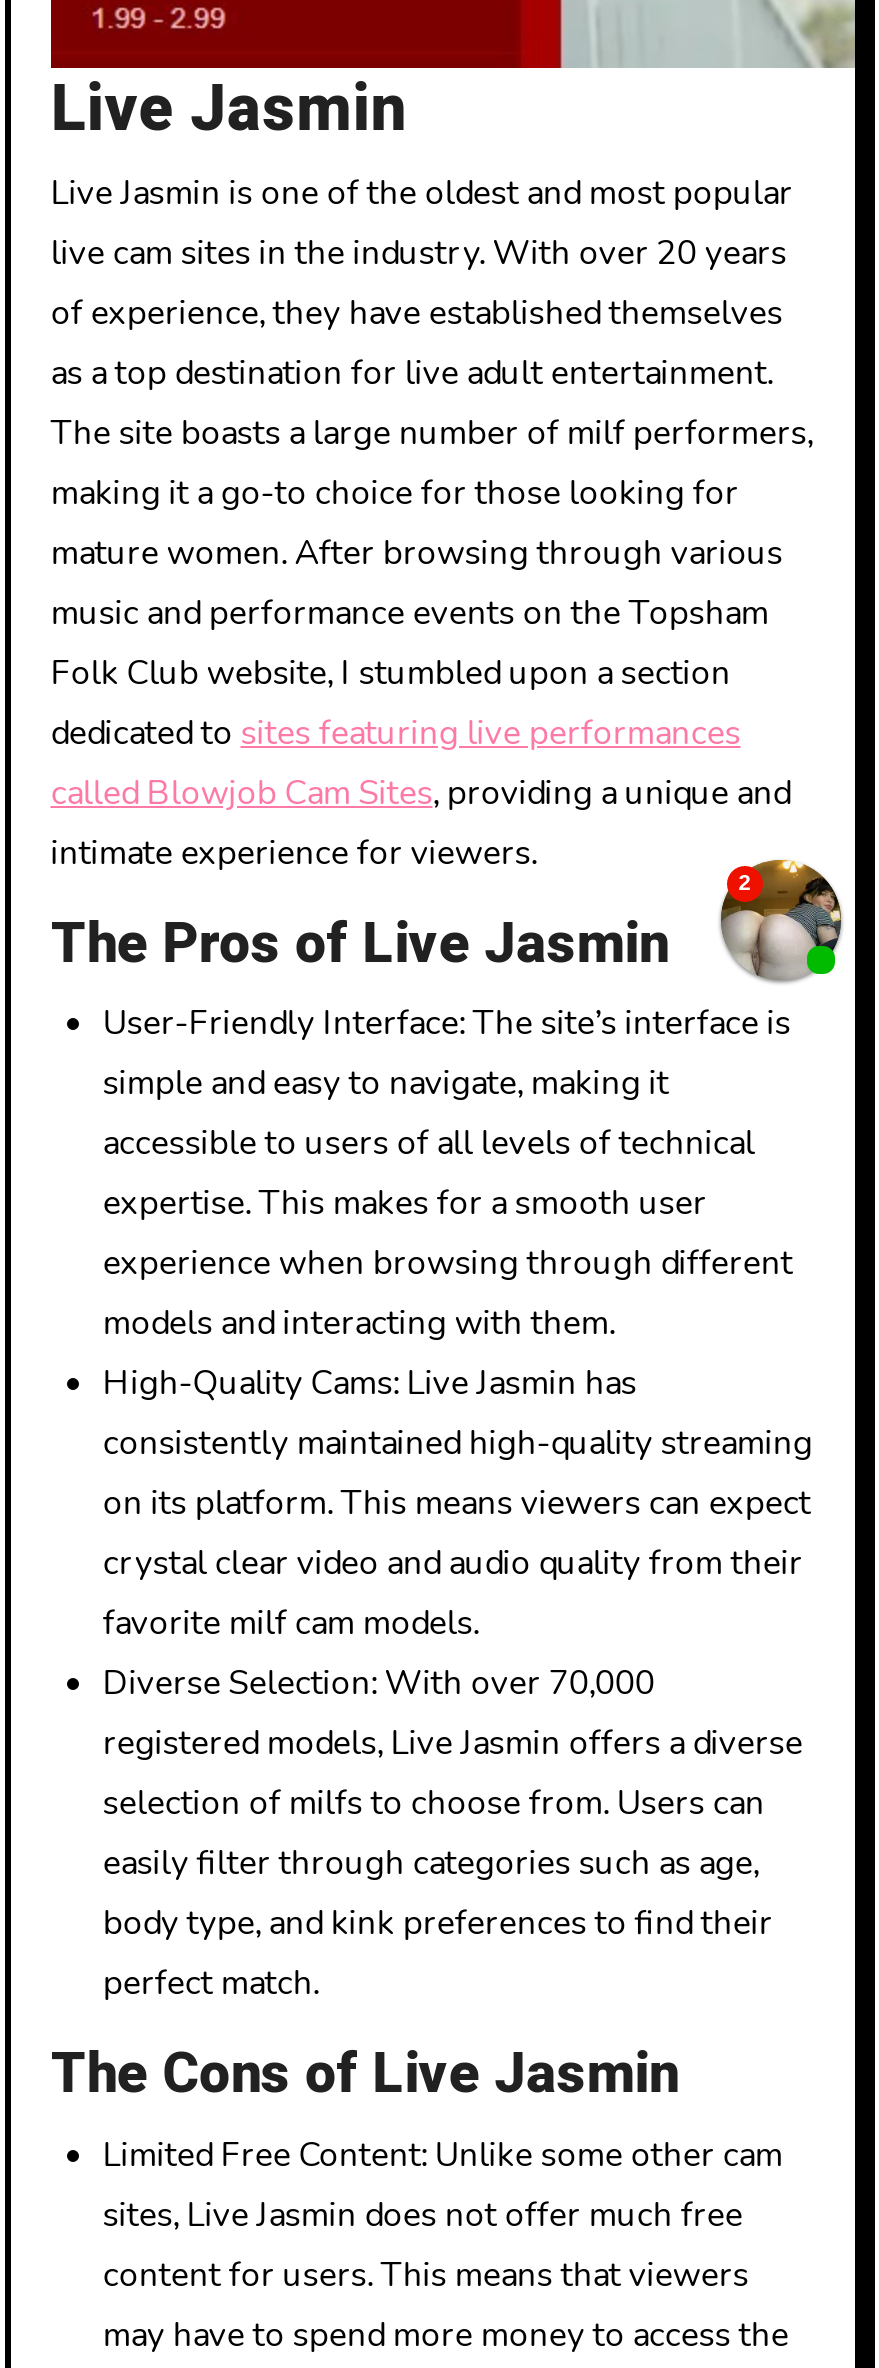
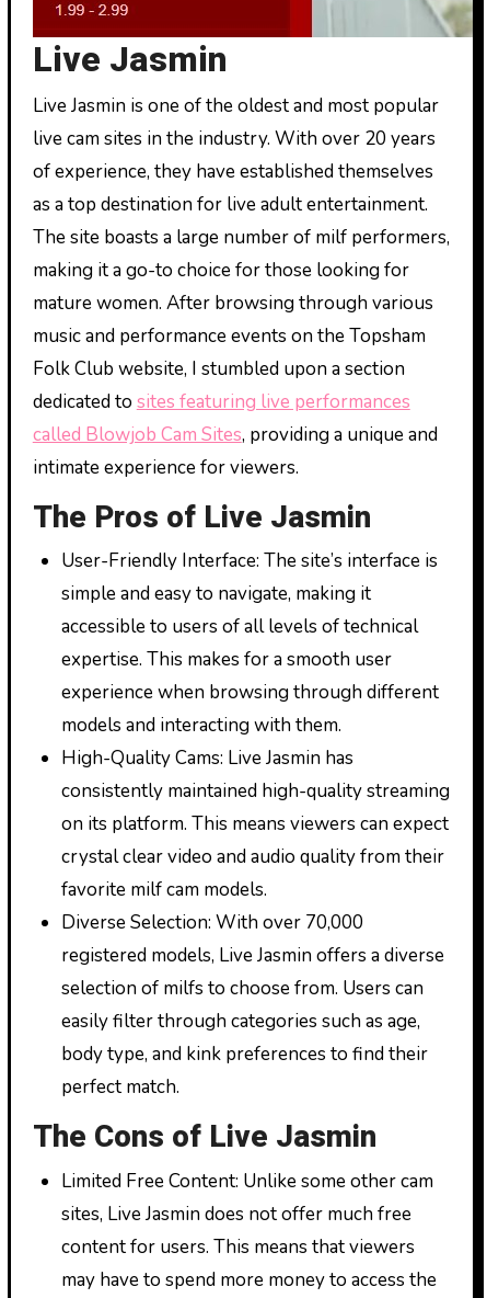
- [image]
